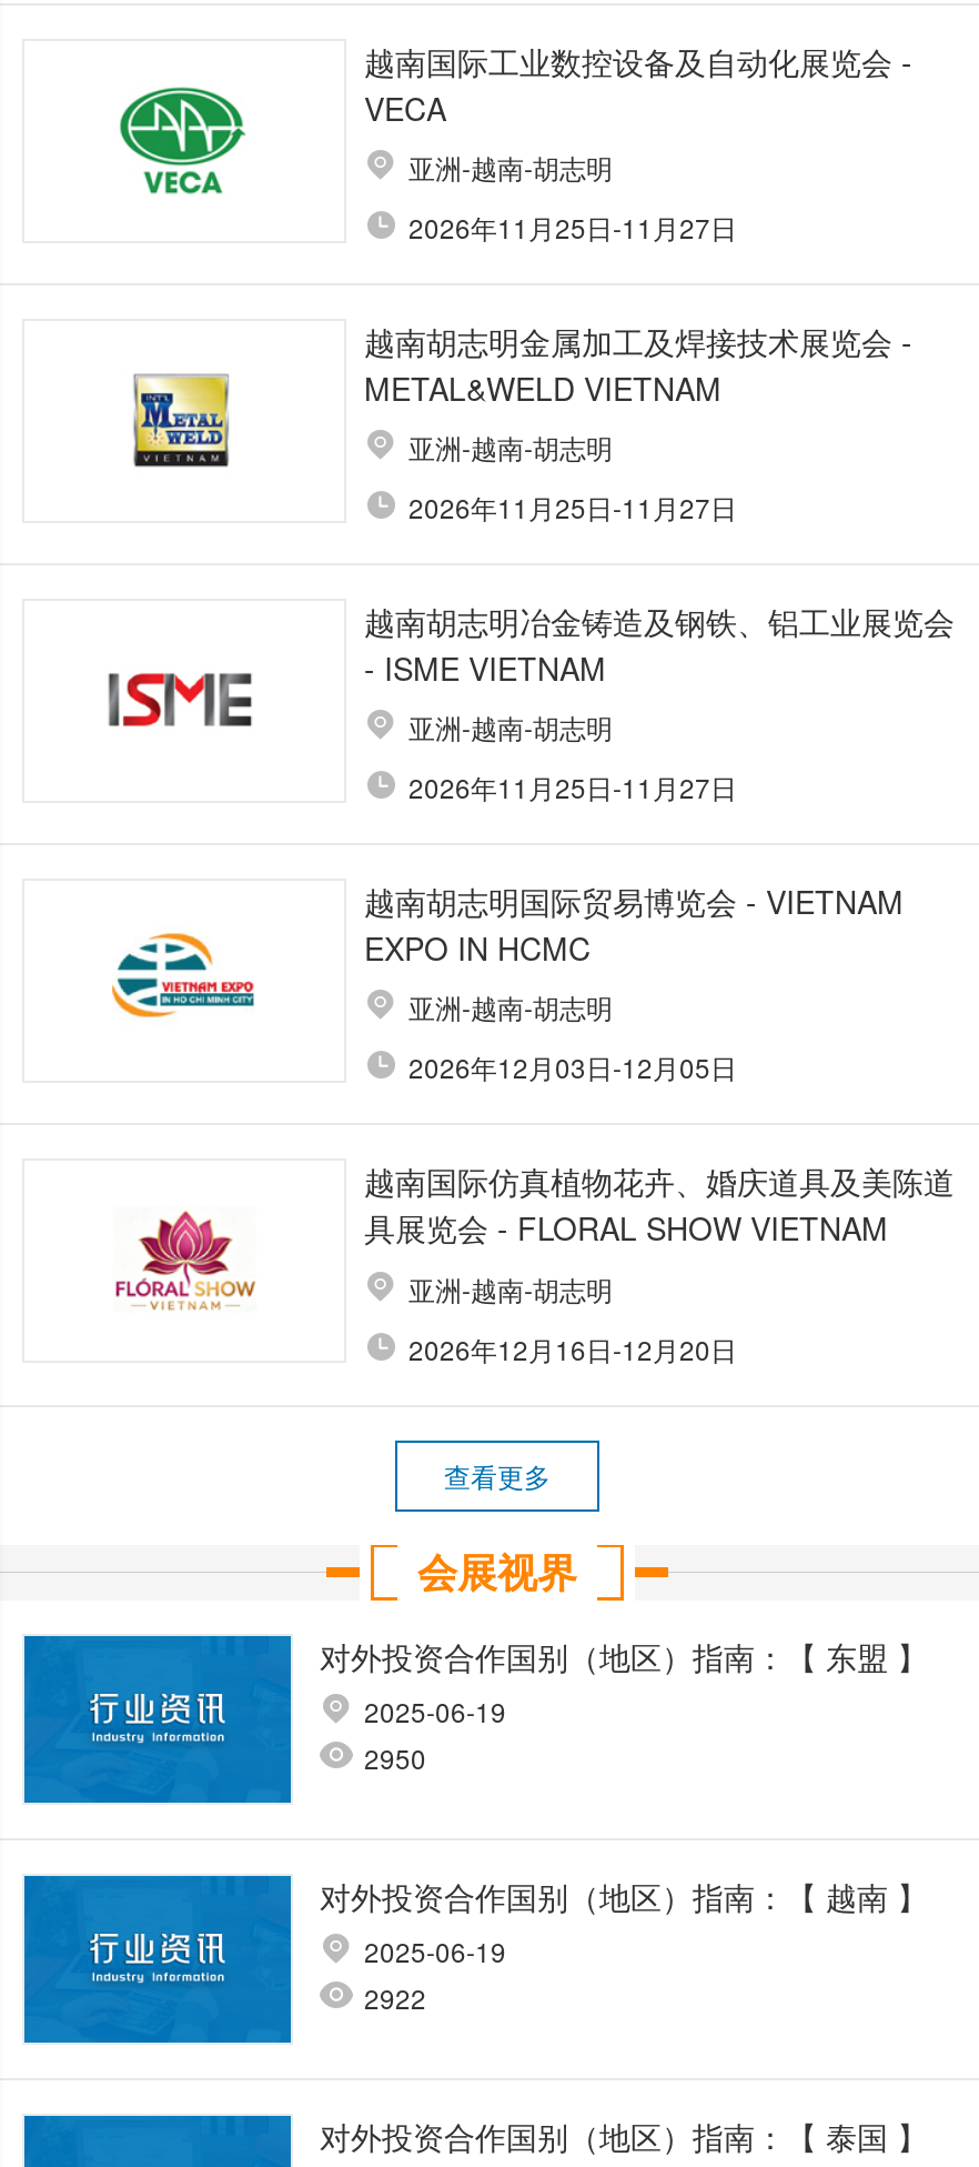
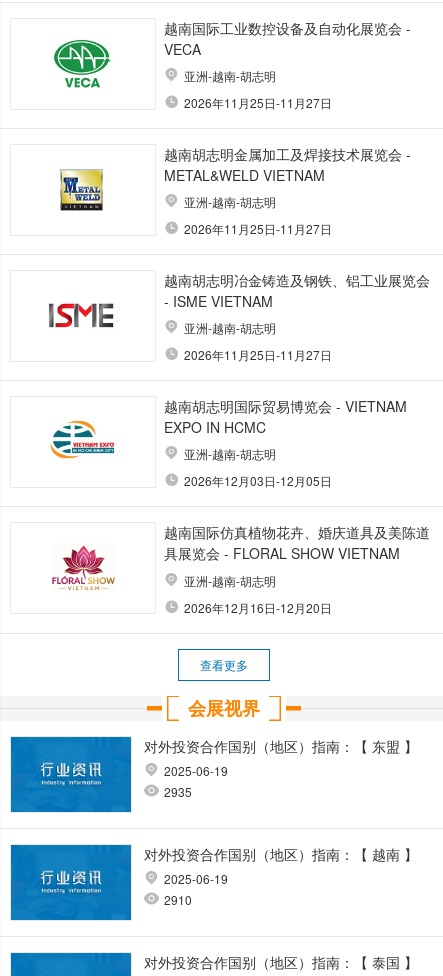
- 2950
+ 2935

- 2922
+ 2910
